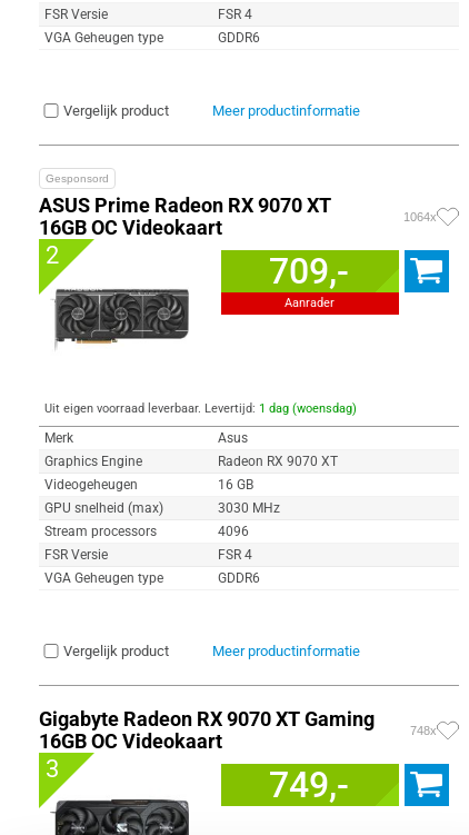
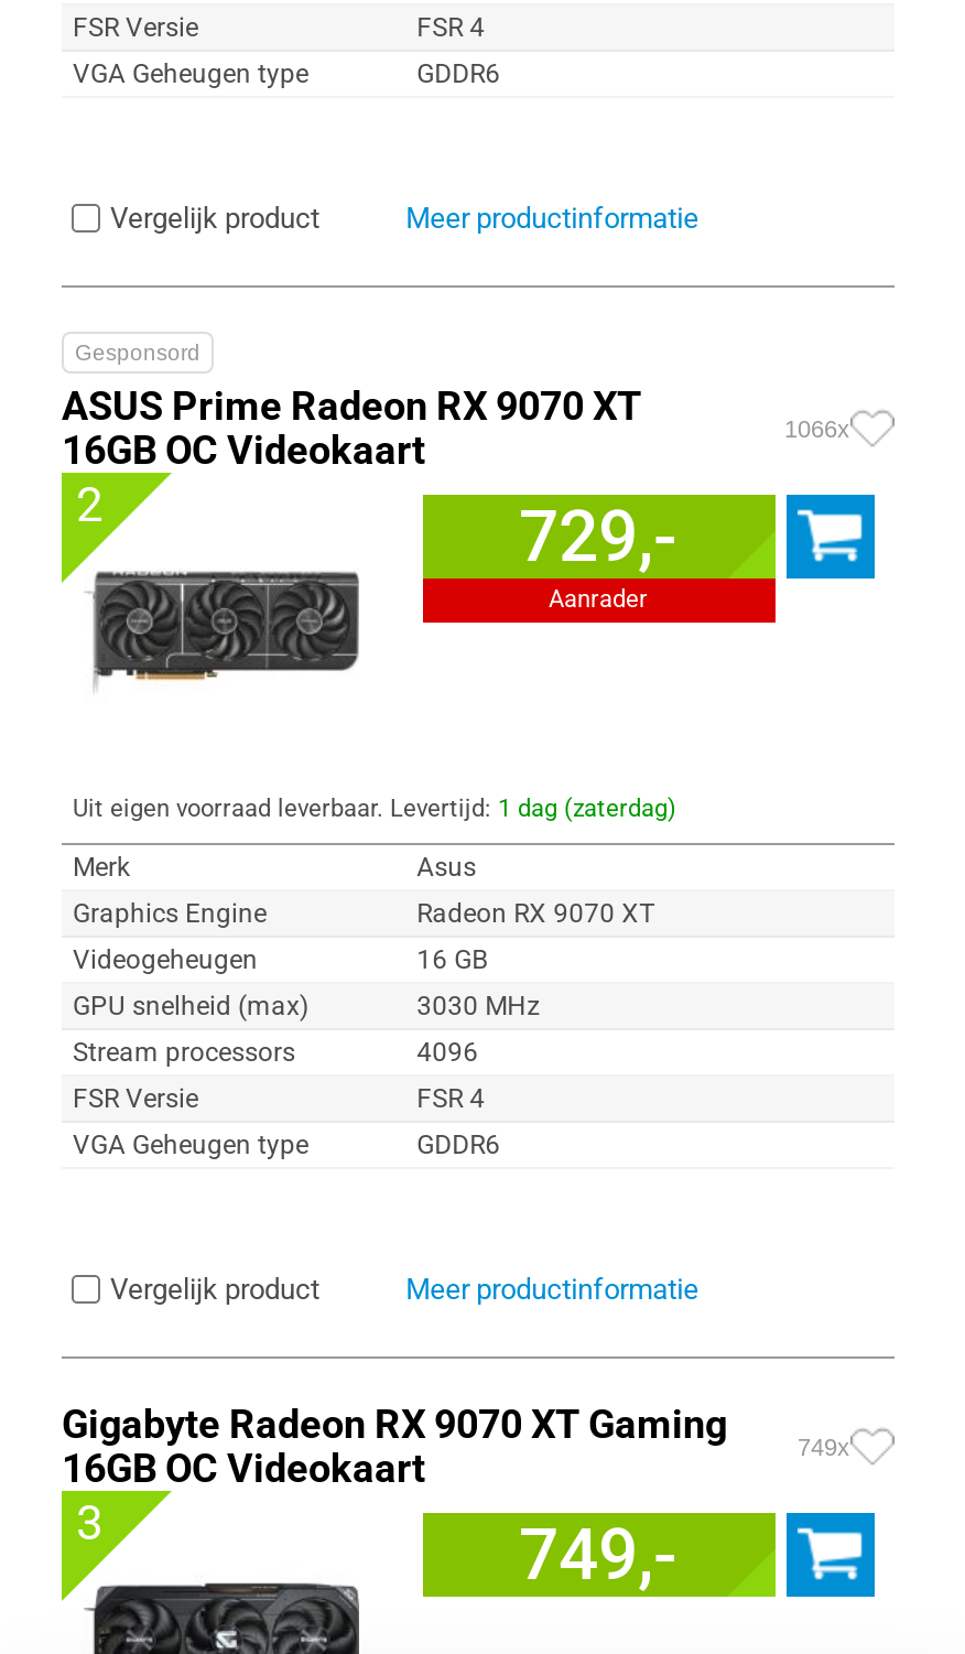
- 1064x
+ 1066x

- 709,-
+ 729,-

- Uit eigen voorraad leverbaar. Levertijd: 1 dag (woensdag)
+ Uit eigen voorraad leverbaar. Levertijd: 1 dag (zaterdag)

- 748x
+ 749x
